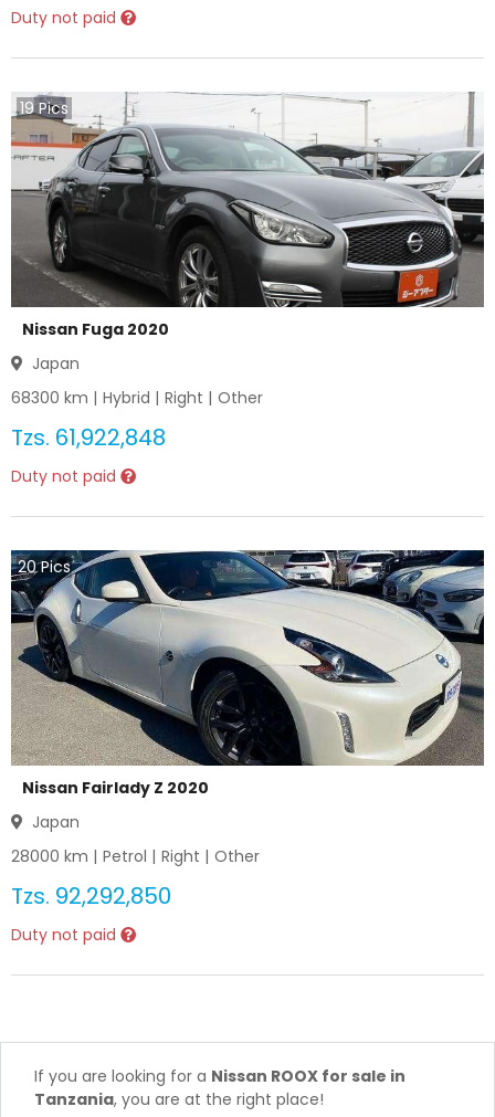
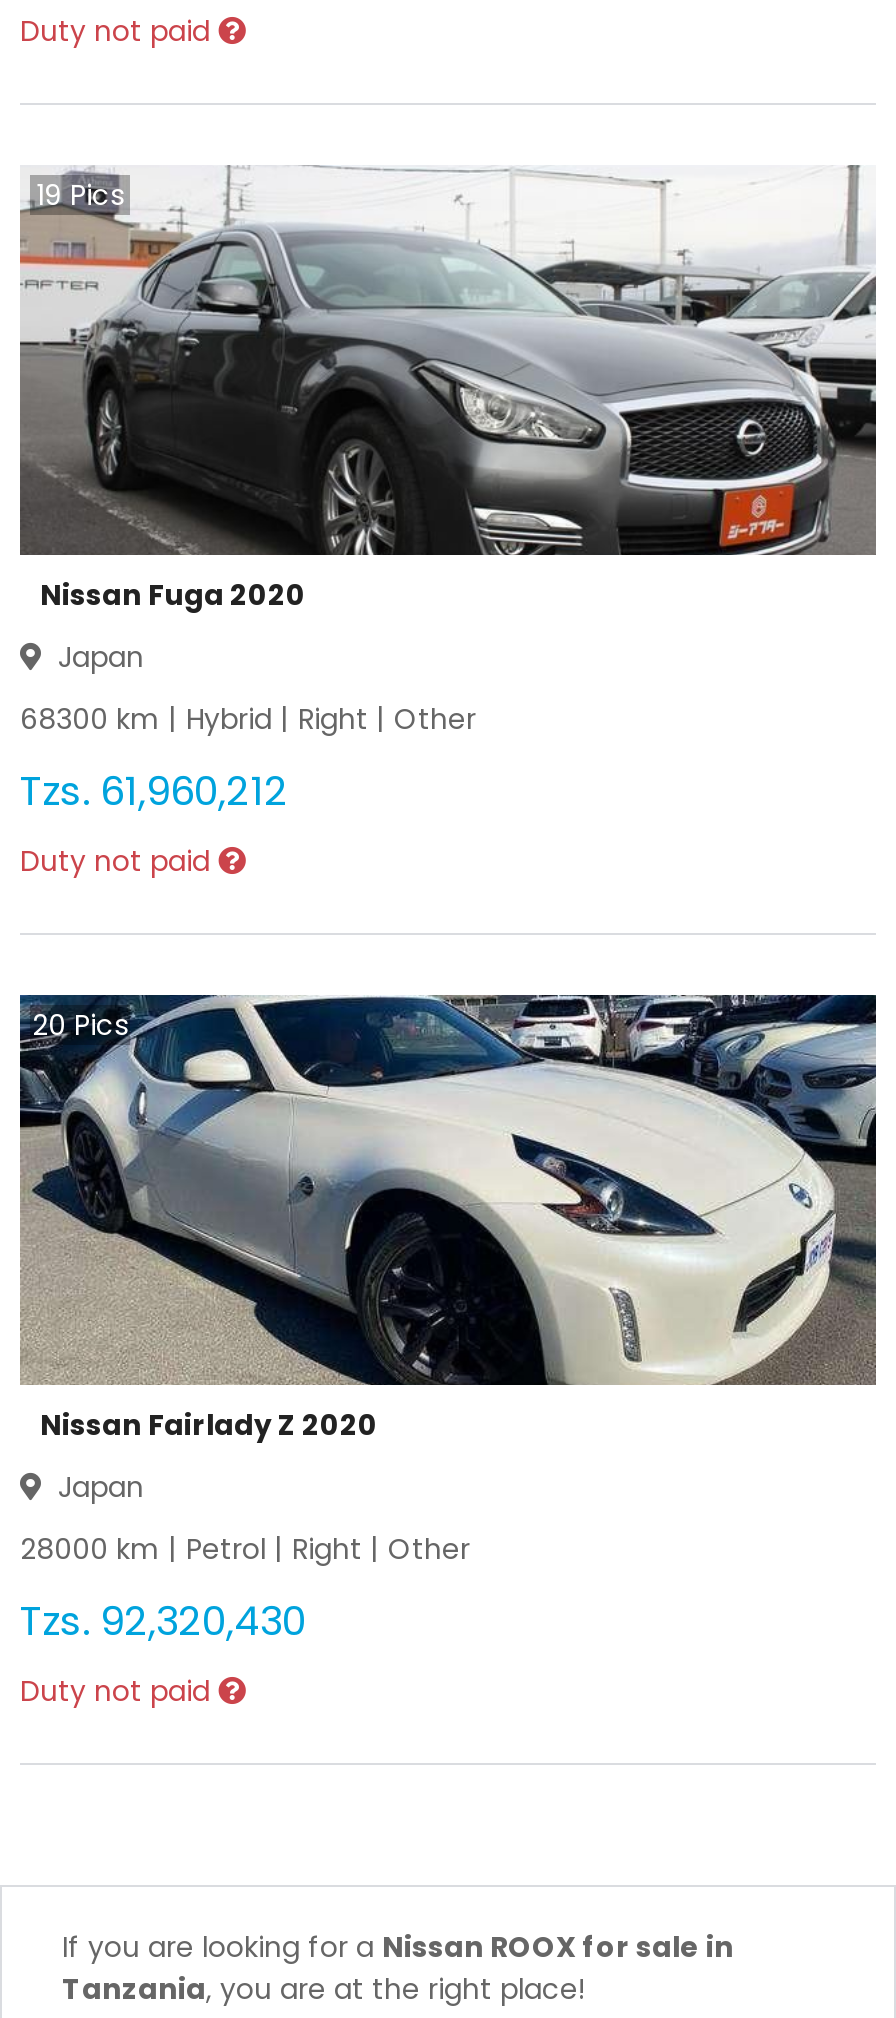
- Tzs. 61,922,848
+ Tzs. 61,960,212

- Tzs. 92,292,850
+ Tzs. 92,320,430
